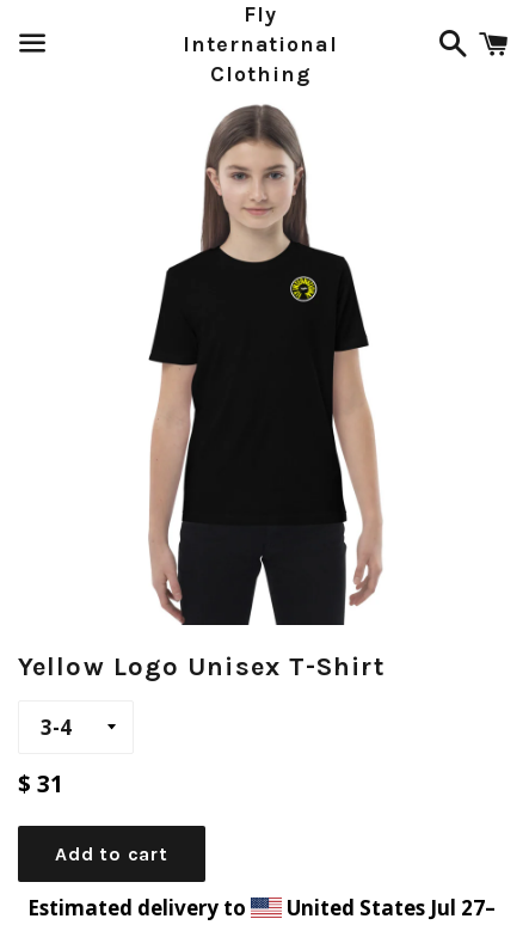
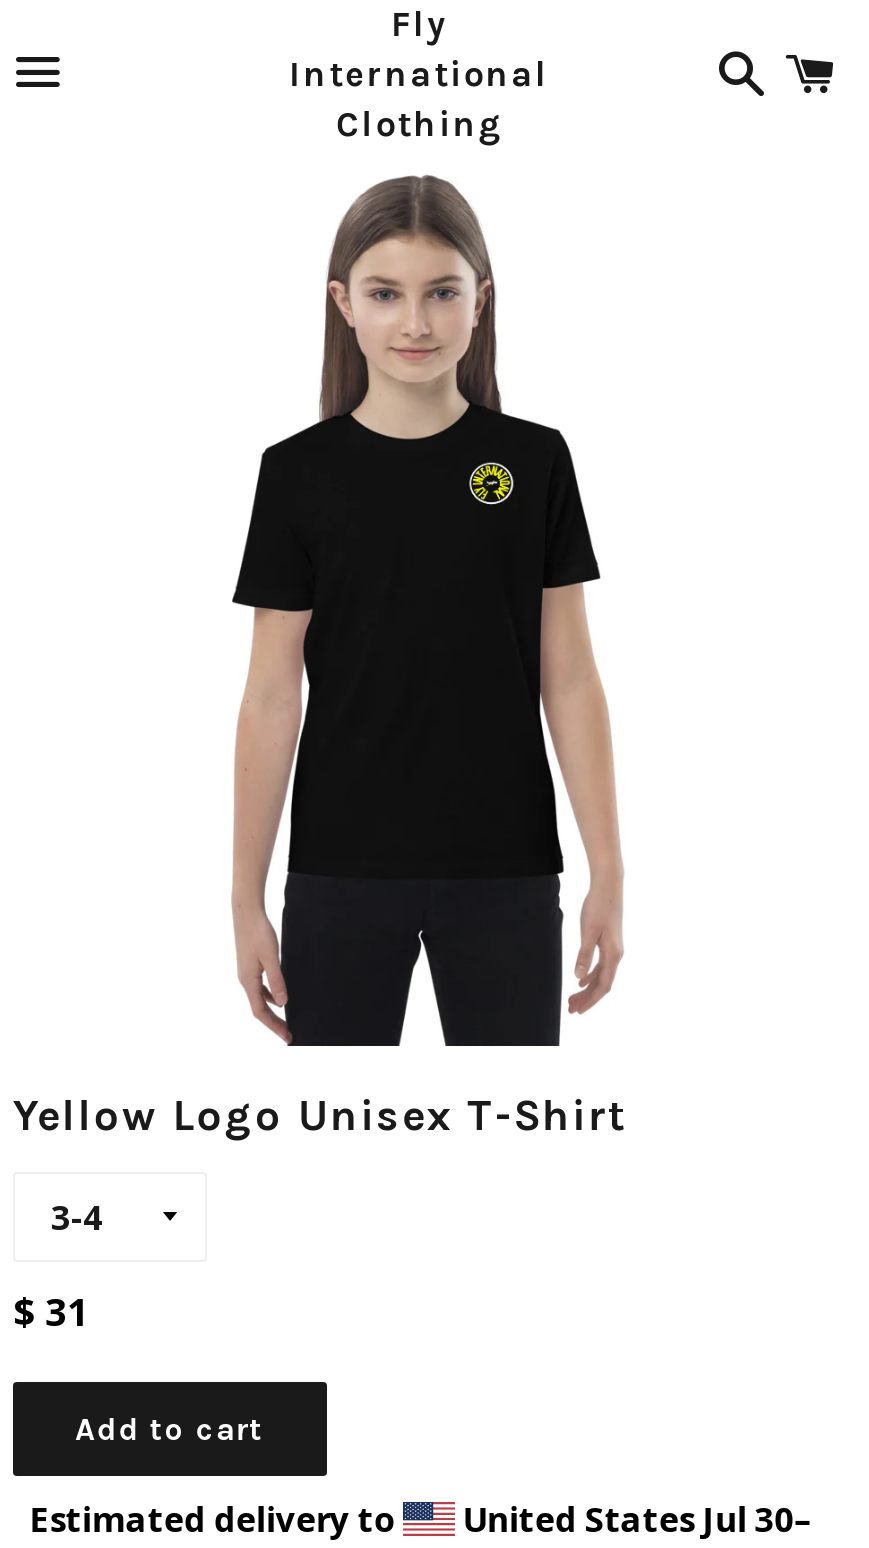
- United States Jul 27–
+ United States Jul 30–
